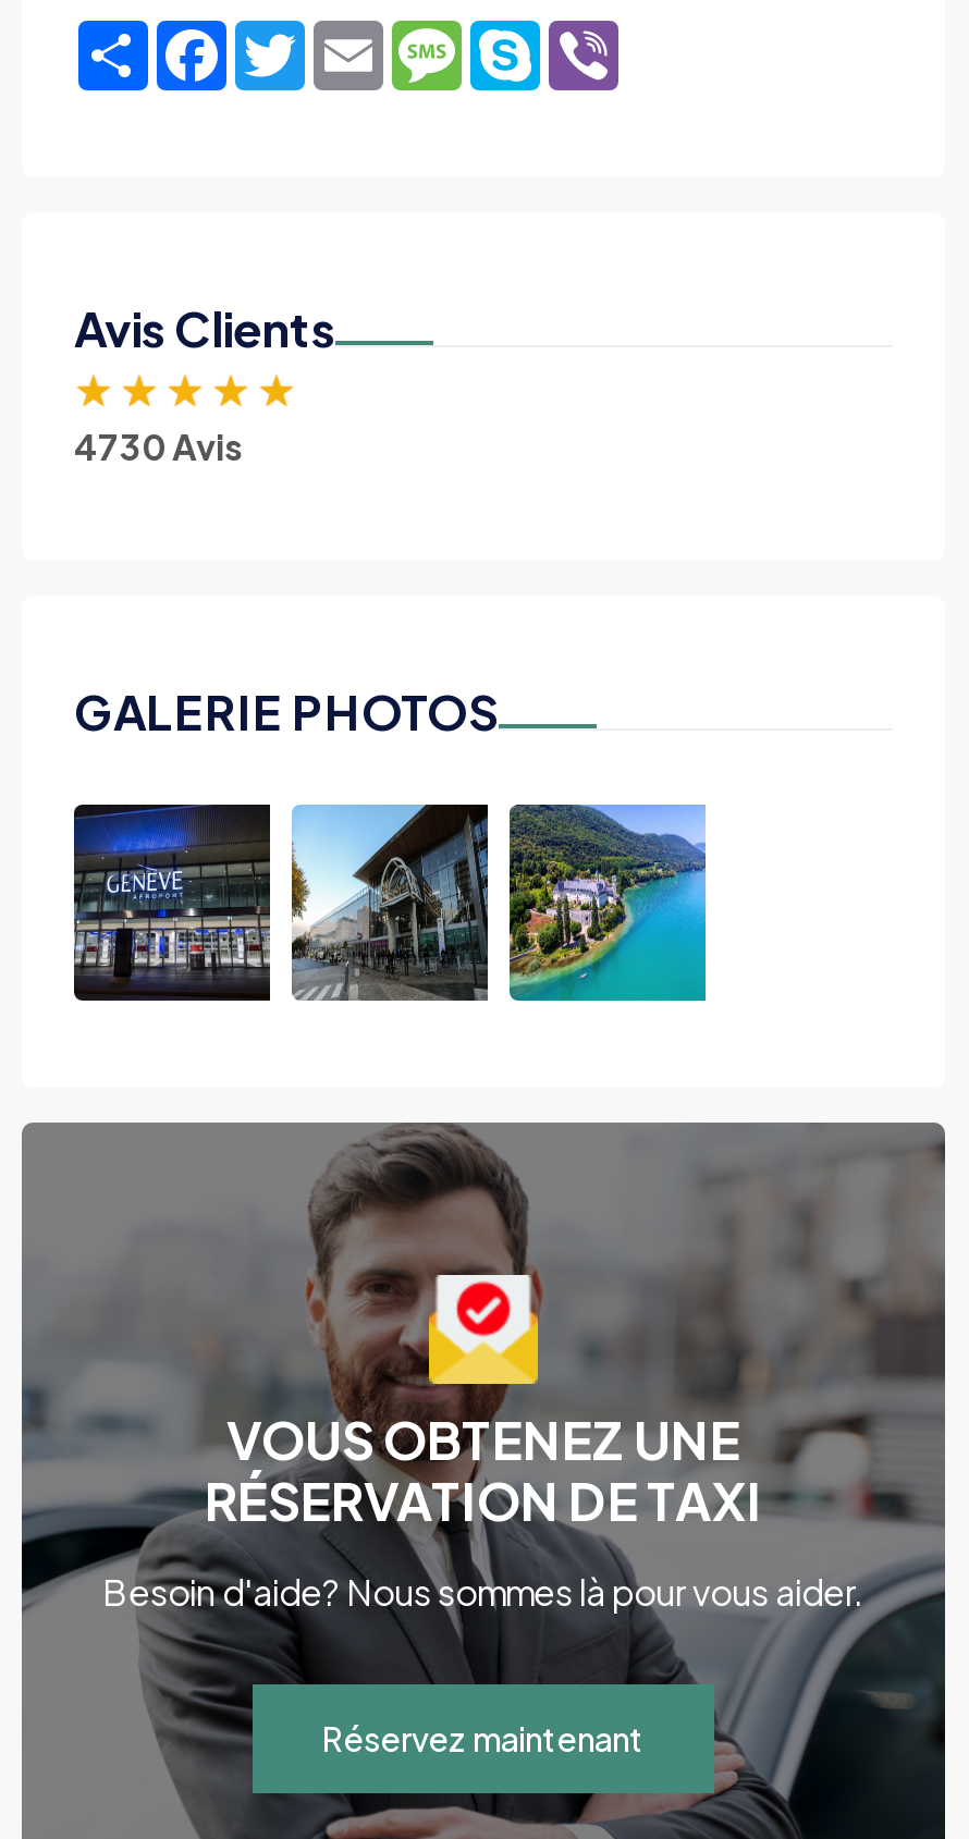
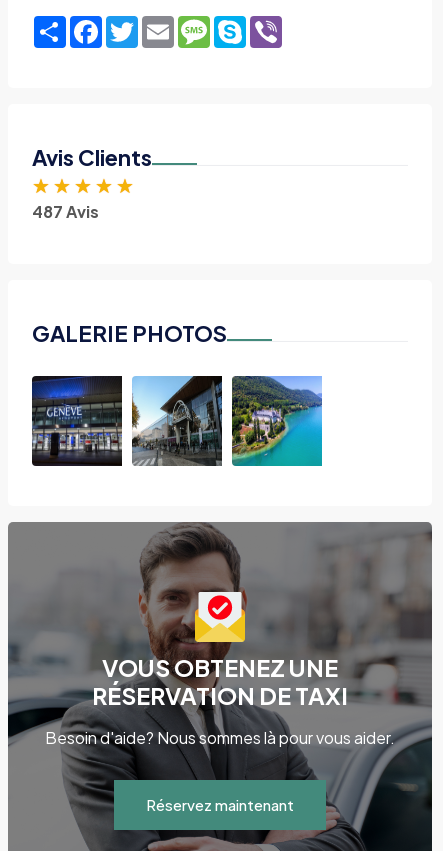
- 4730 Avis
+ 487 Avis
